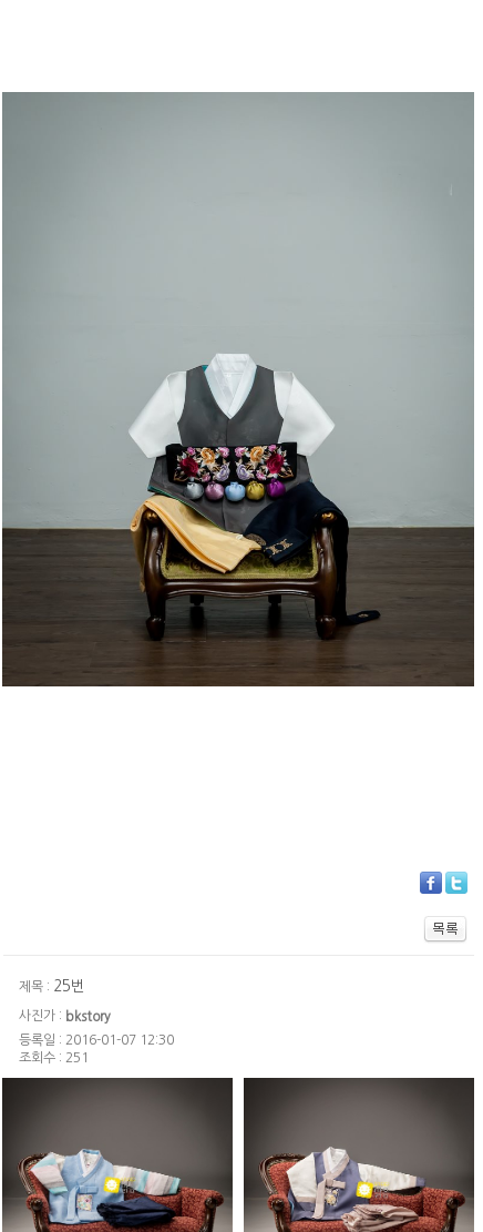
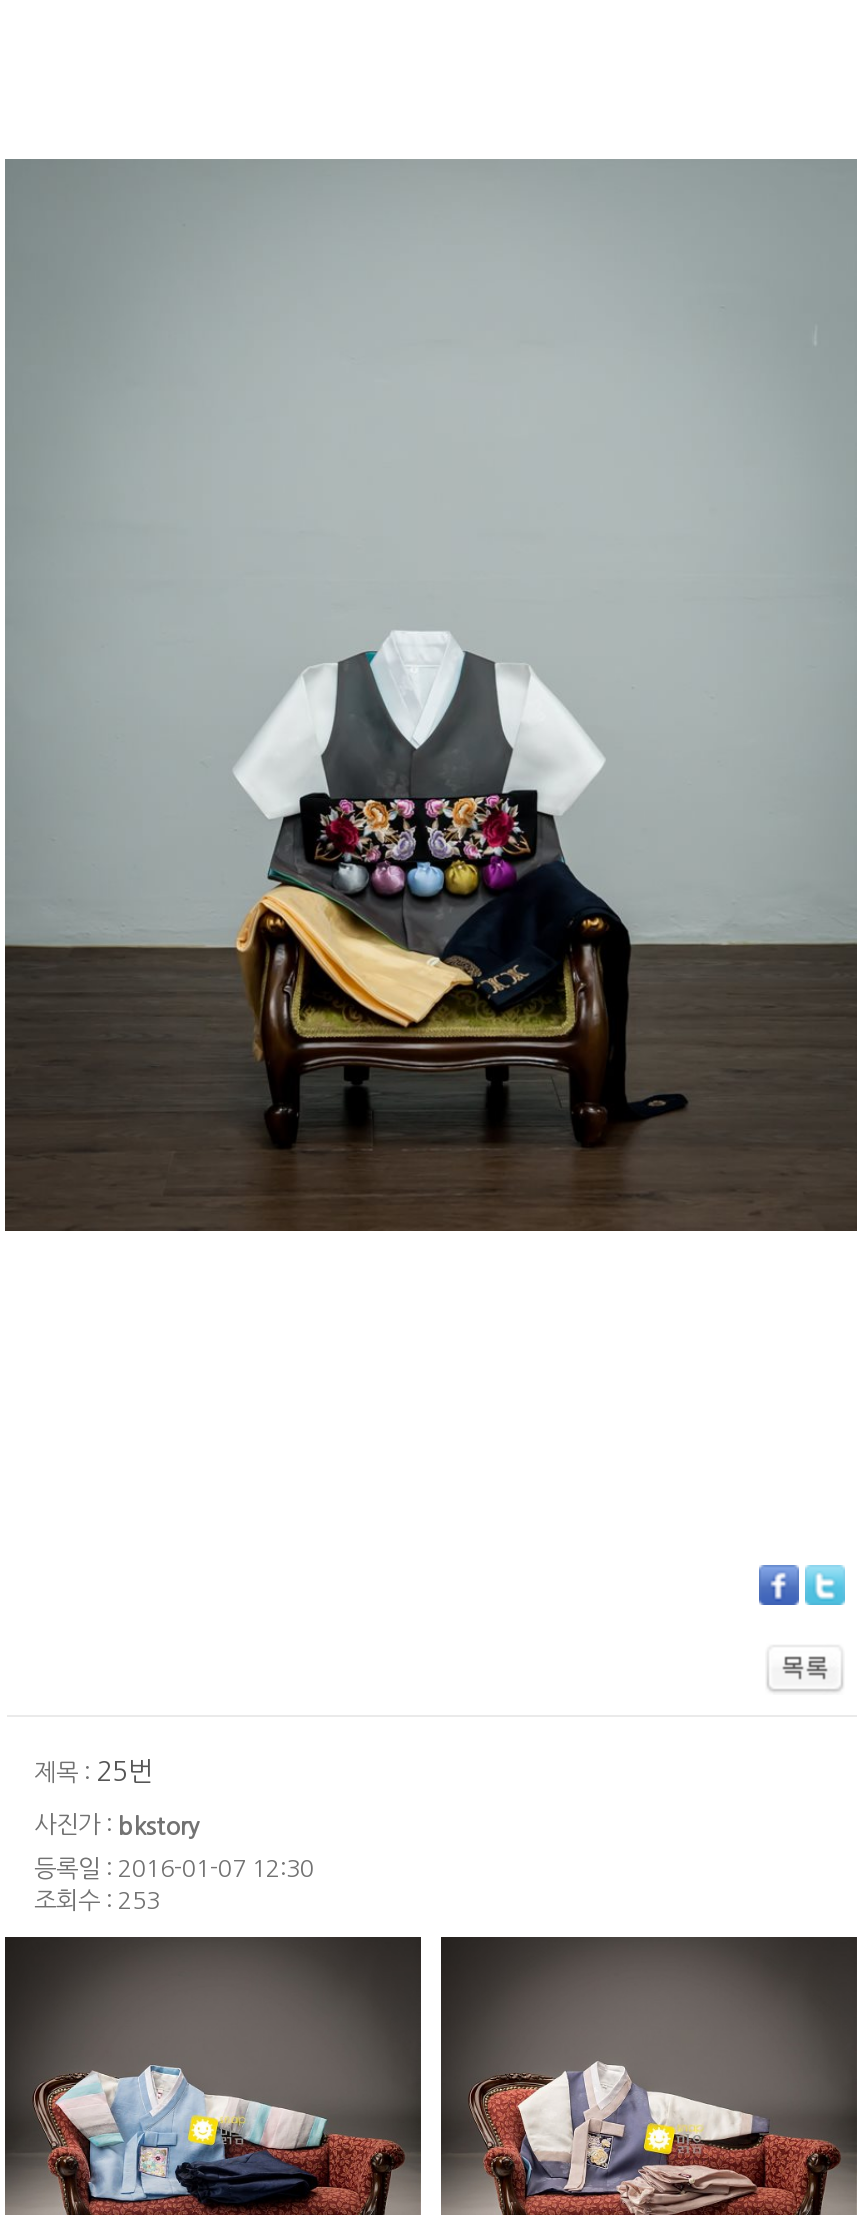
- 조회수 : 251
+ 조회수 : 253
